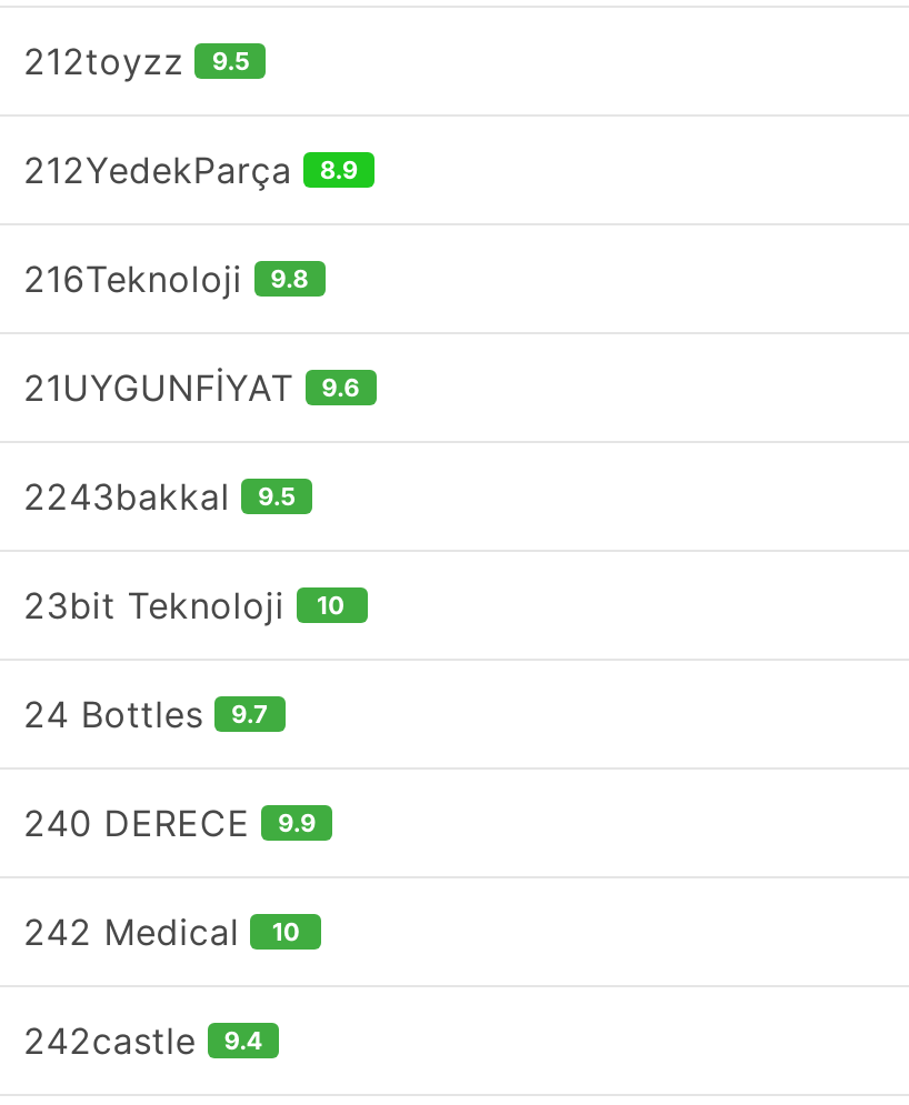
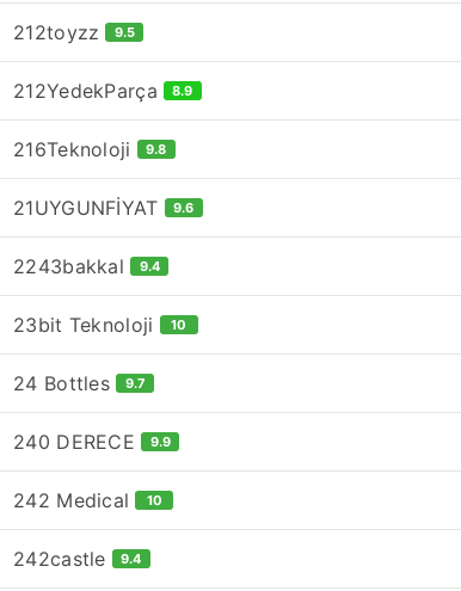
- 2243bakkal 9.5
+ 2243bakkal 9.4
